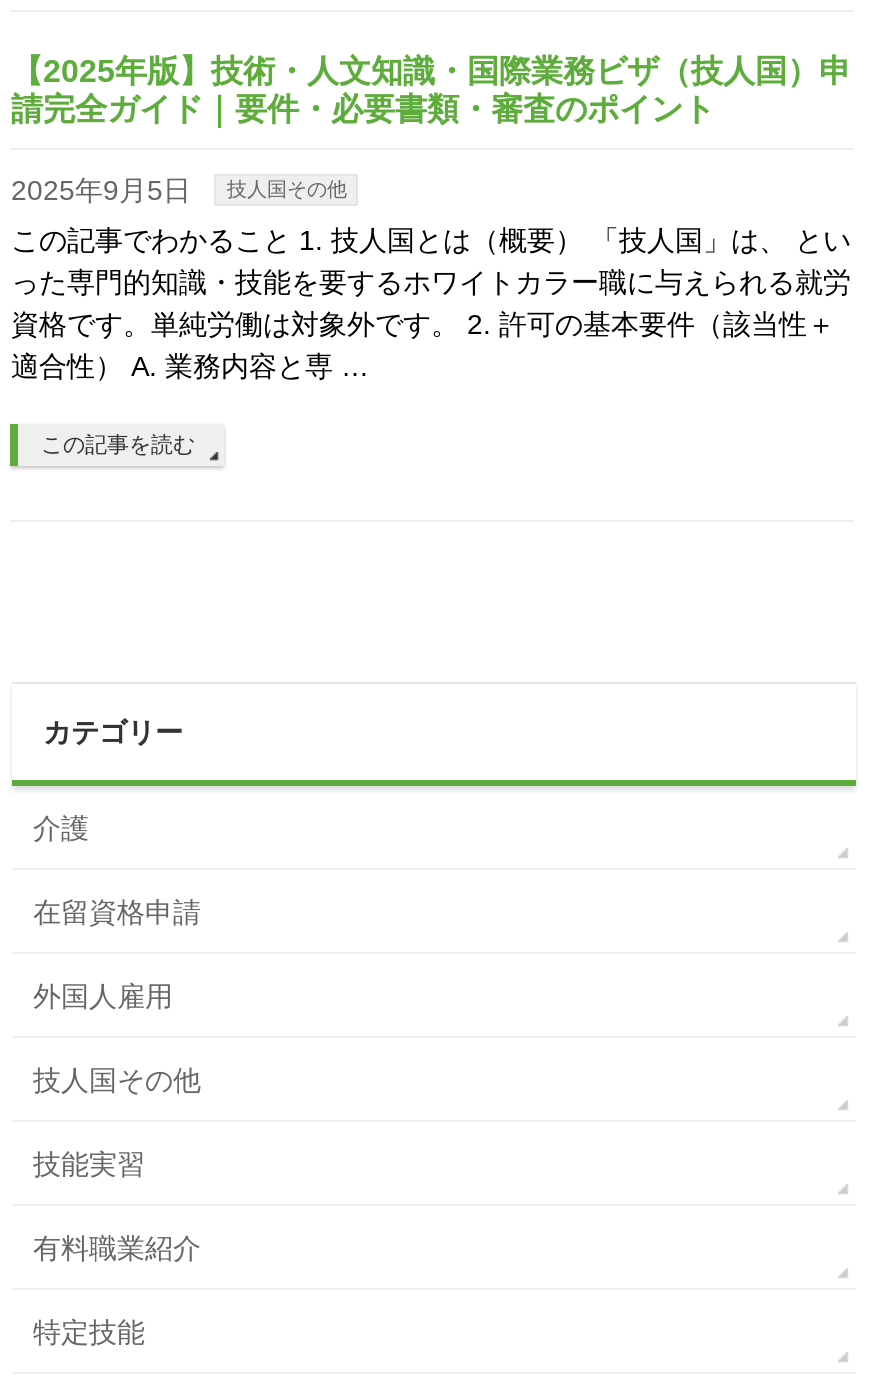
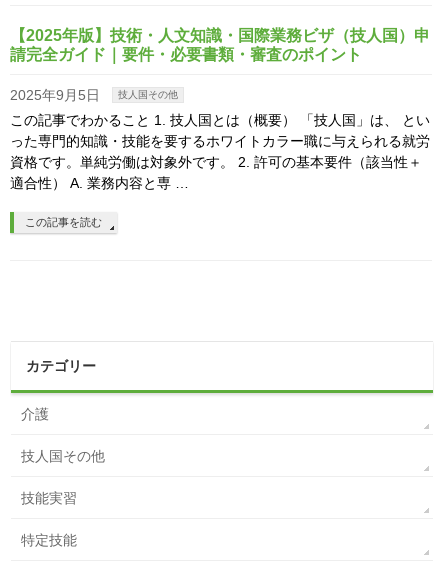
- 在留資格申請
- 外国人雇用

- 有料職業紹介
